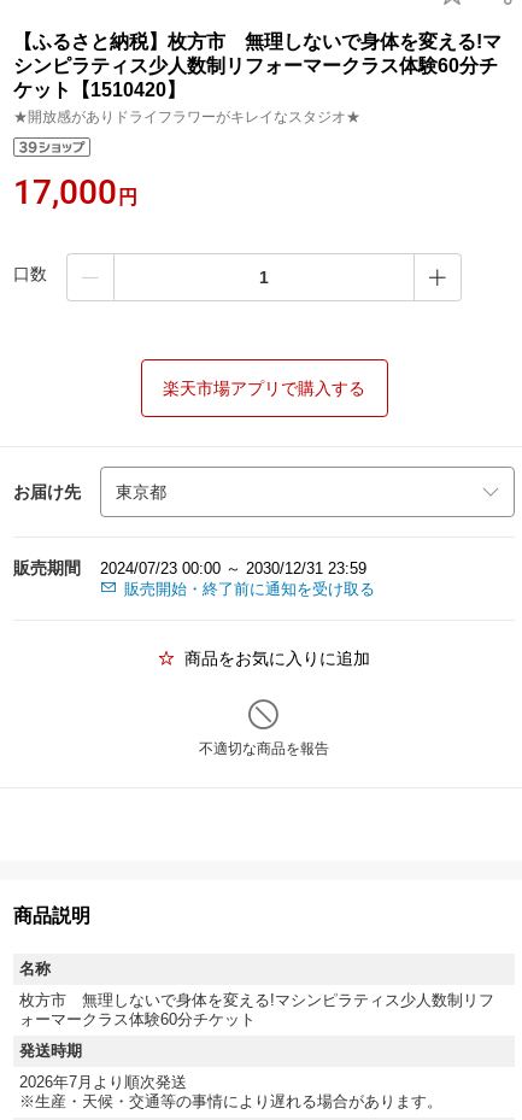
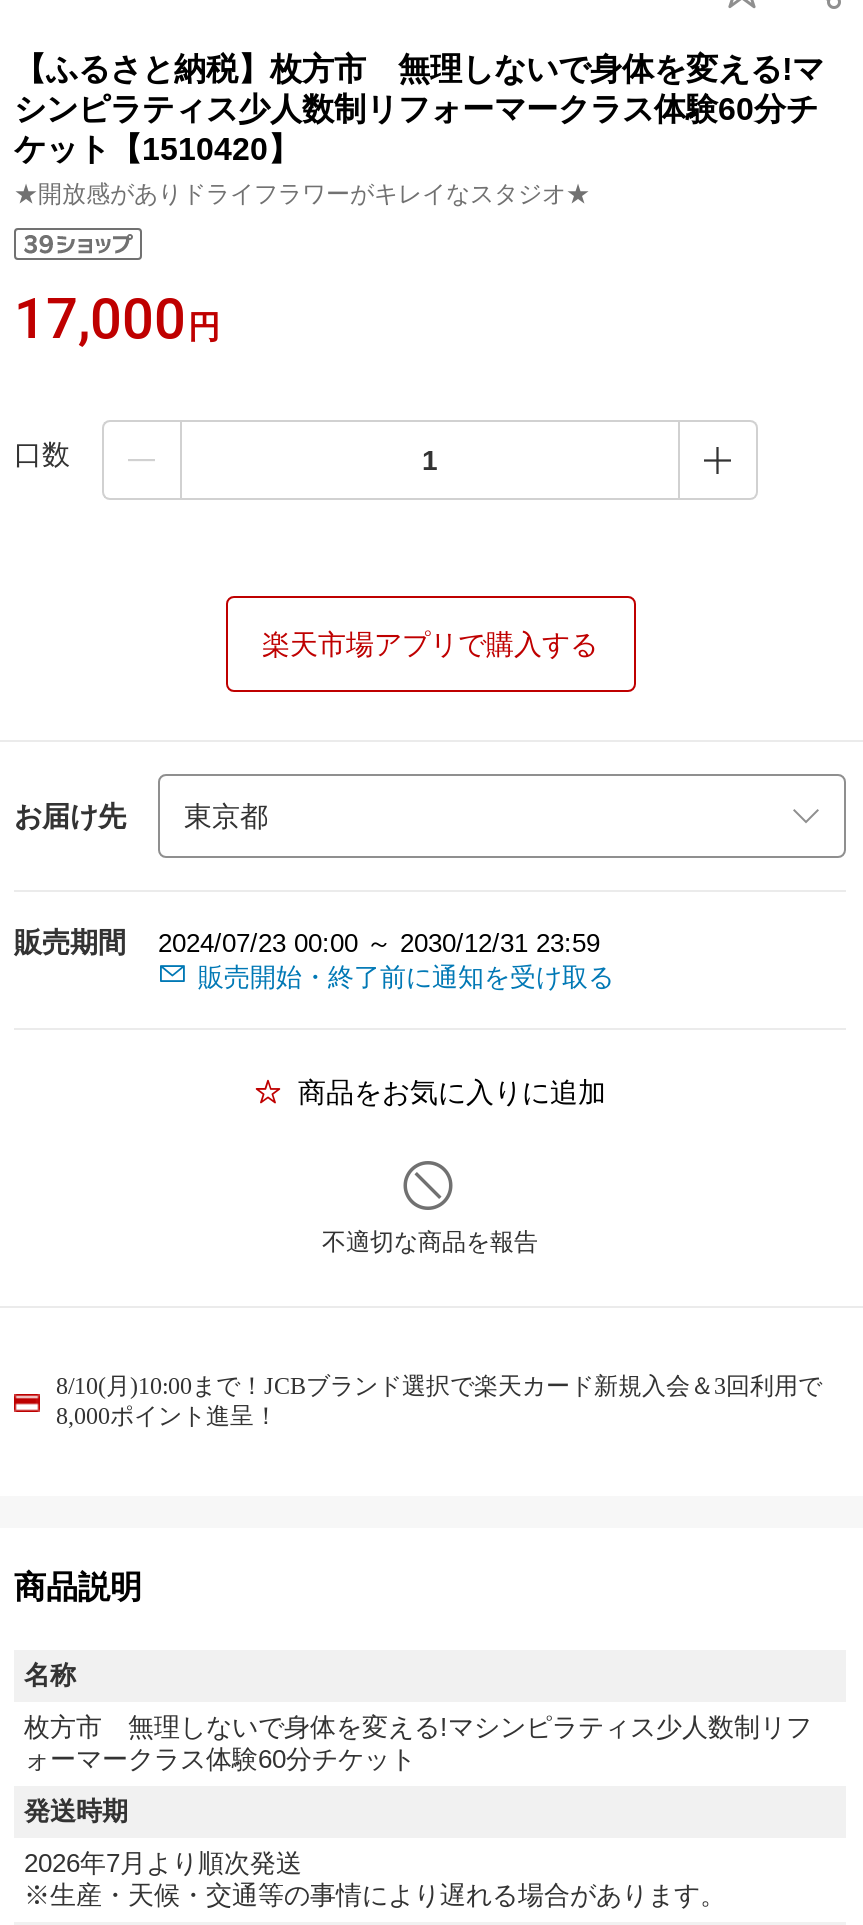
+ 8/10(月)10:00まで！JCBブランド選択で楽天カード新規入会＆3回利用で
+ 8,000ポイント進呈！
